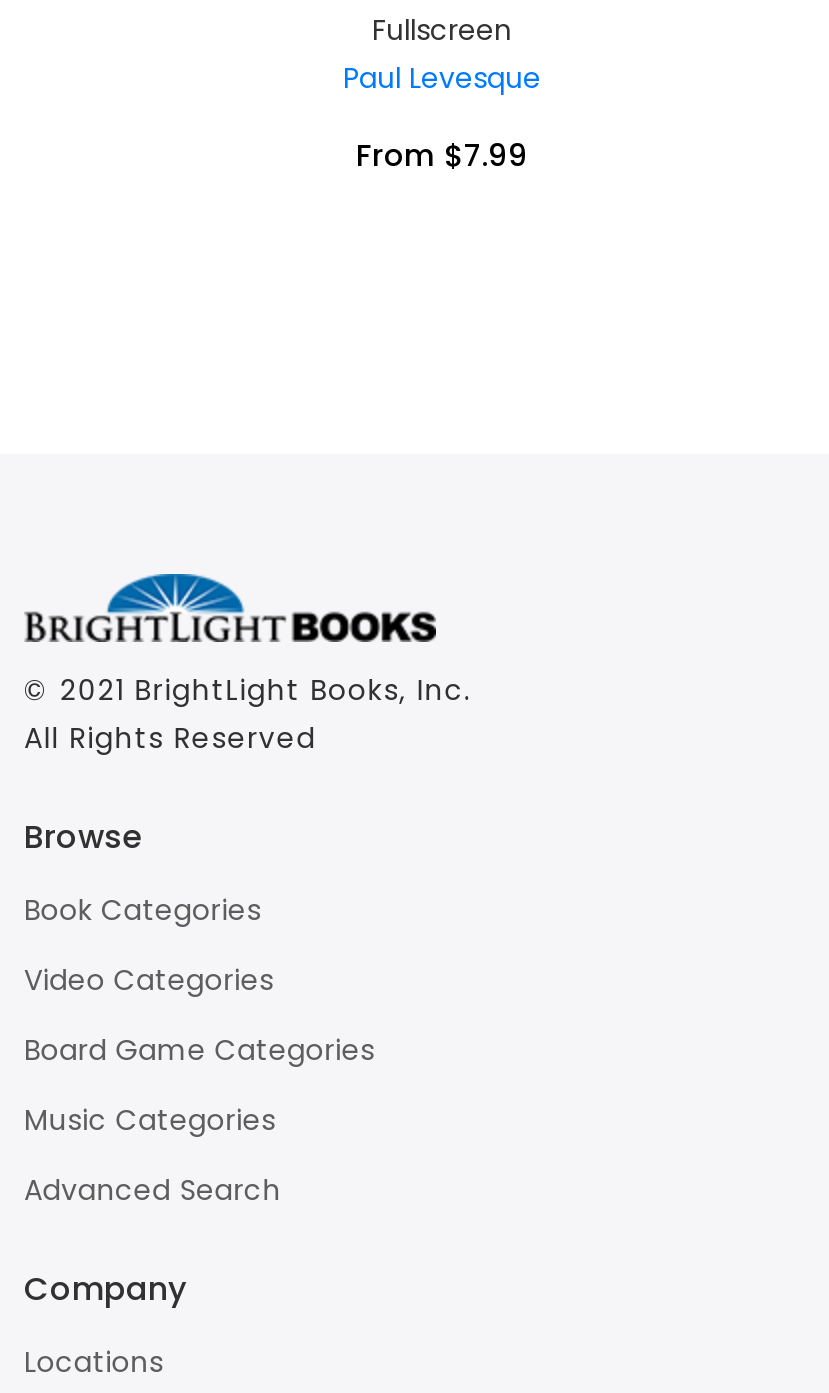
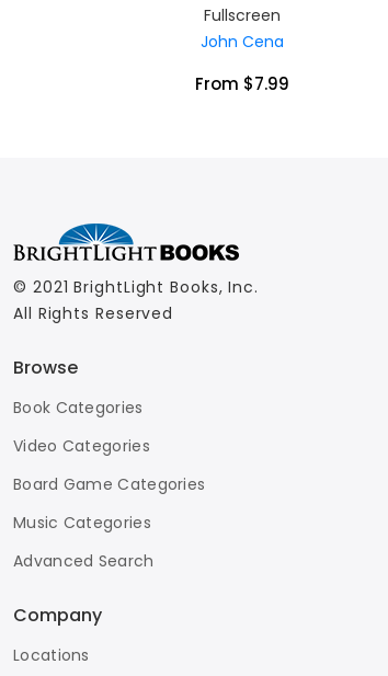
- Paul Levesque
+ John Cena
